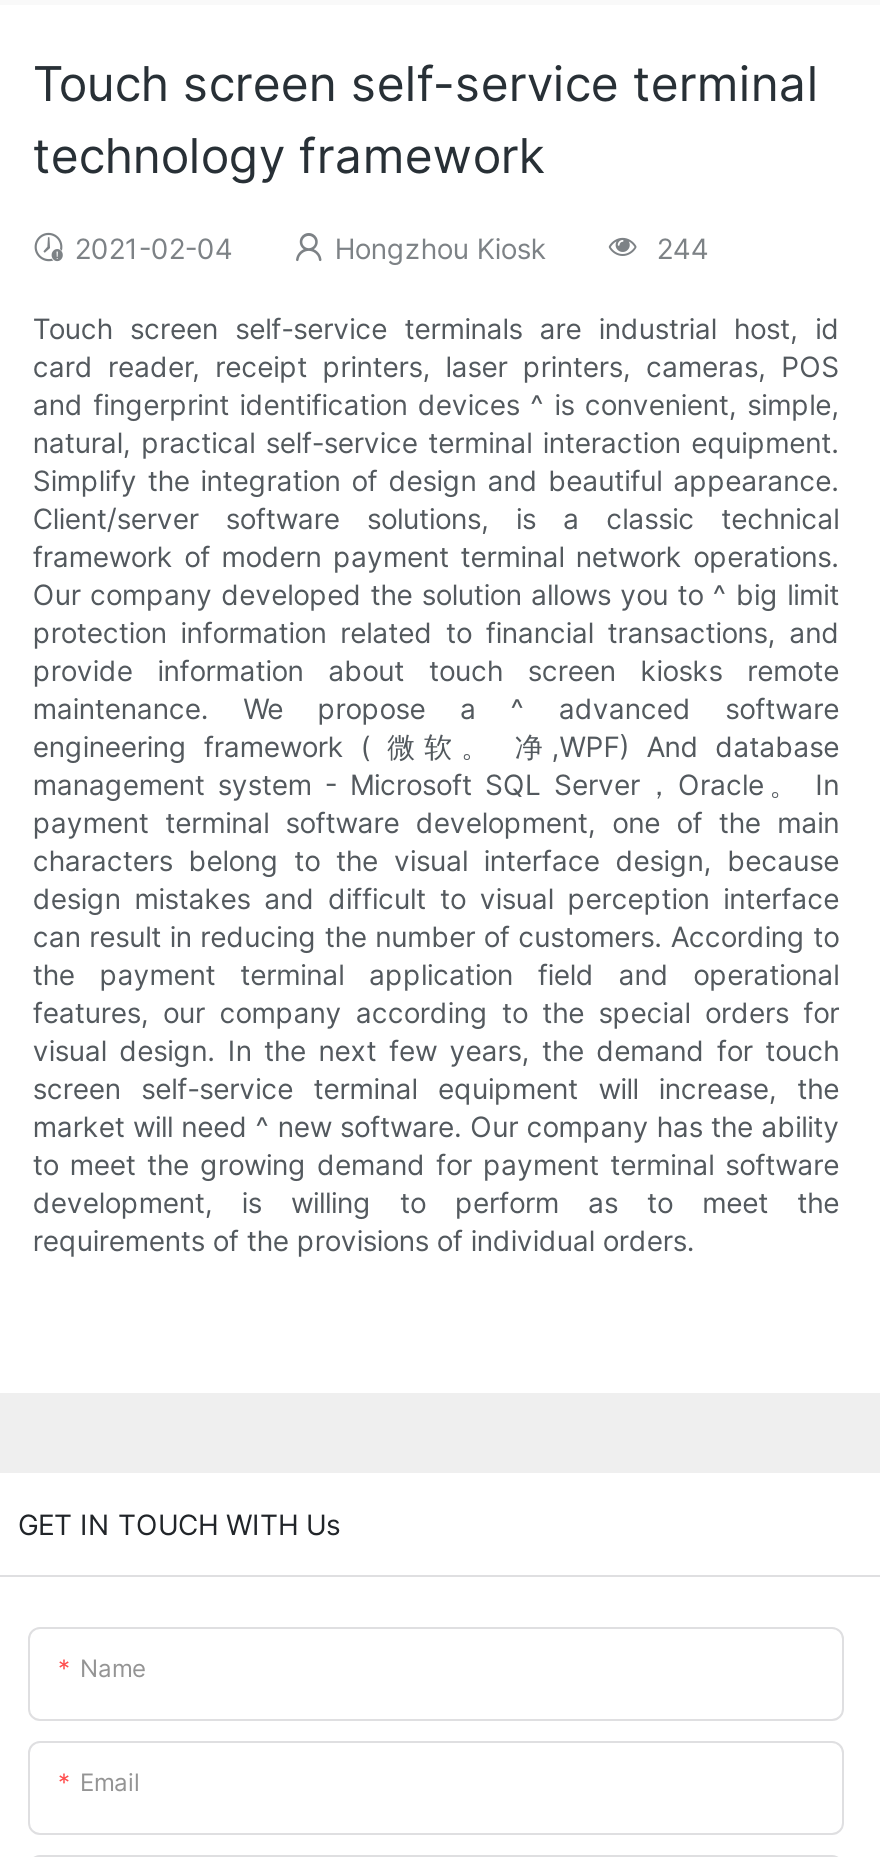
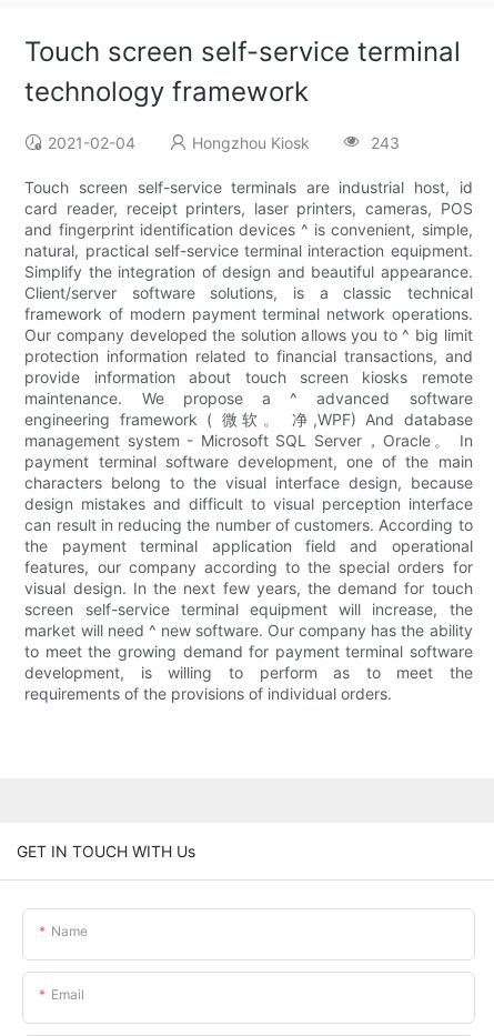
- 244
+ 243
